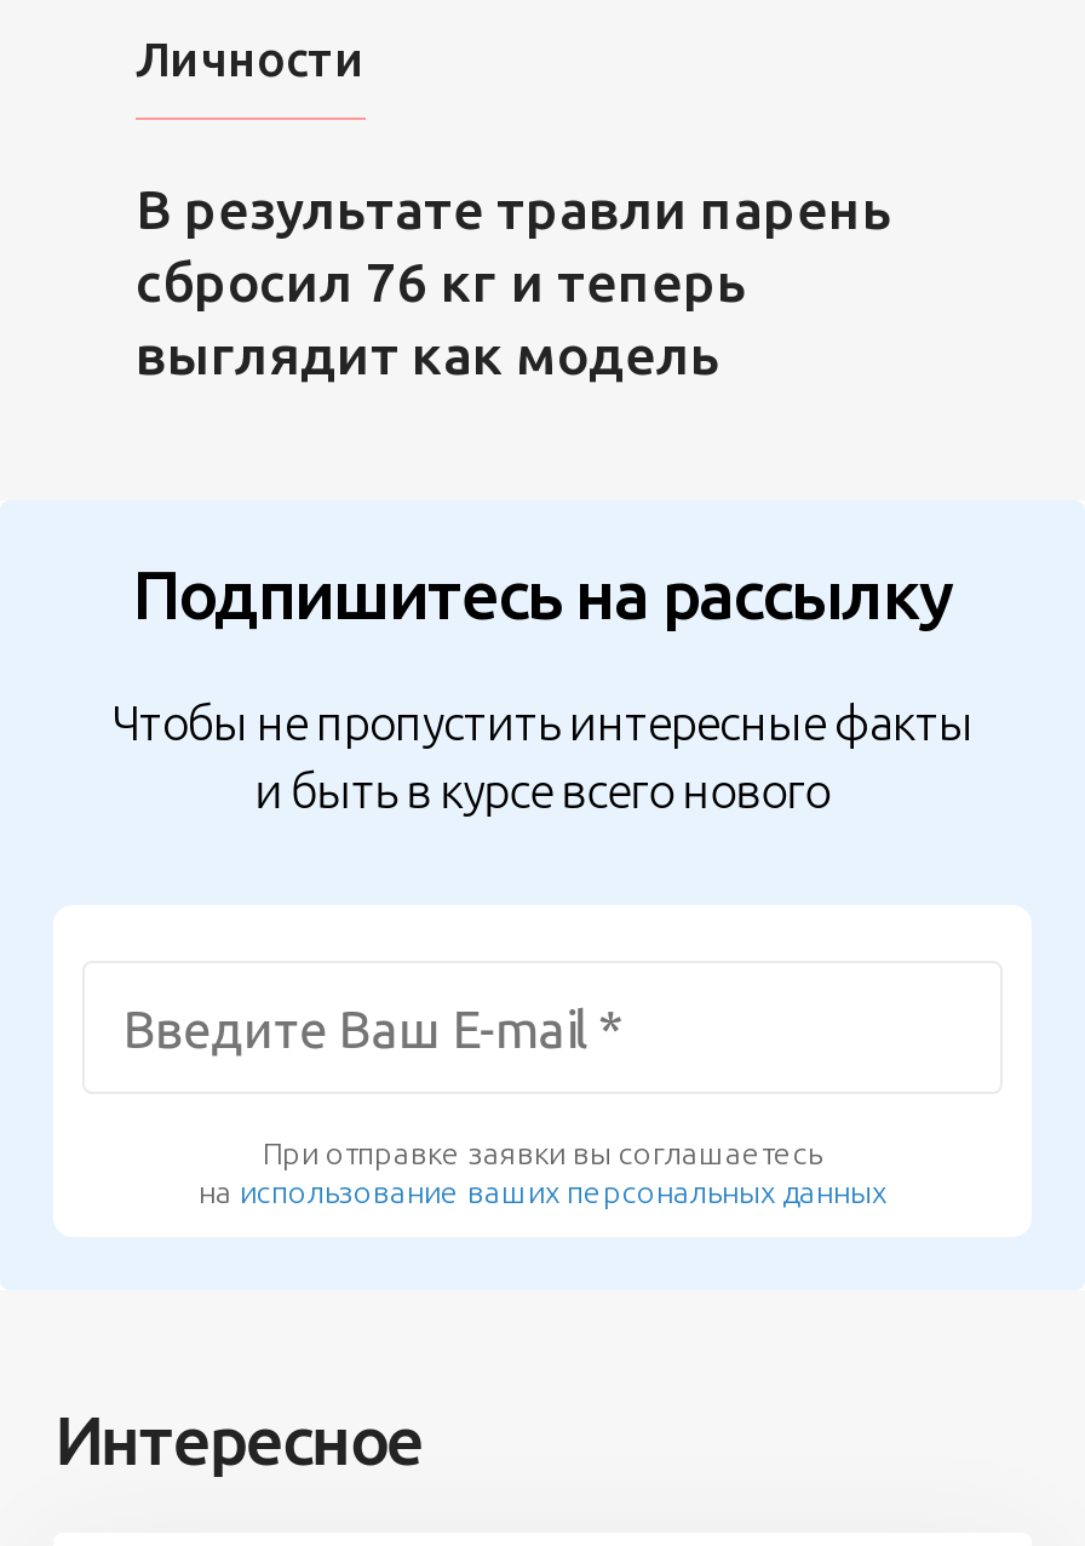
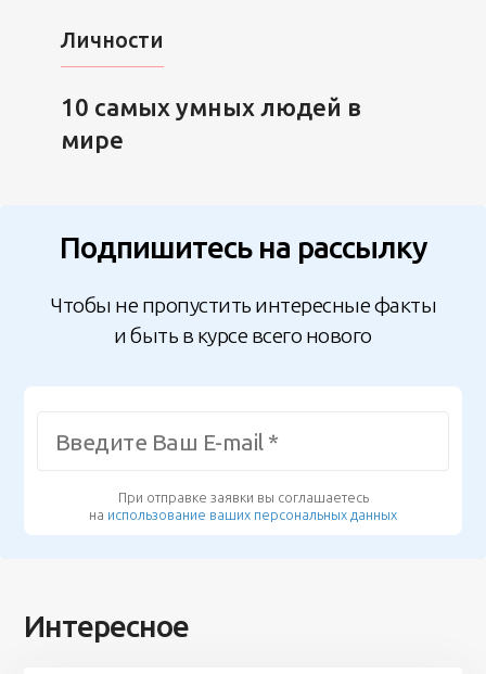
- В результате травли парень
- сбросил 76 кг и теперь
- выглядит как модель
+ 10 самых умных людей в
+ мире
